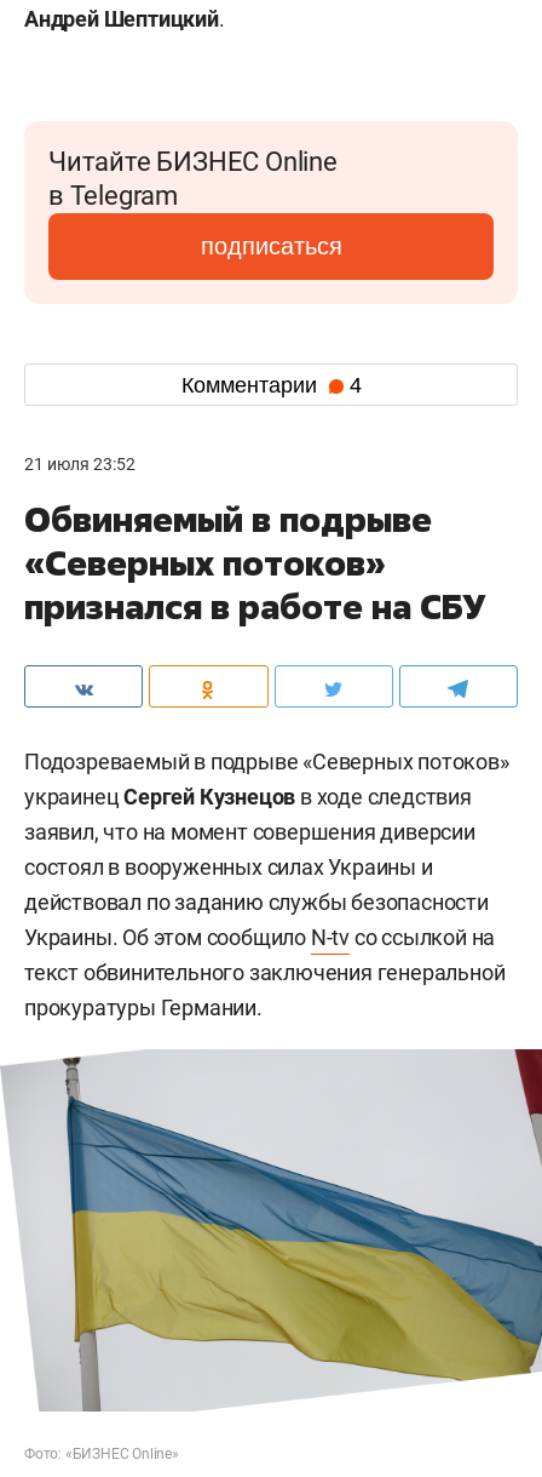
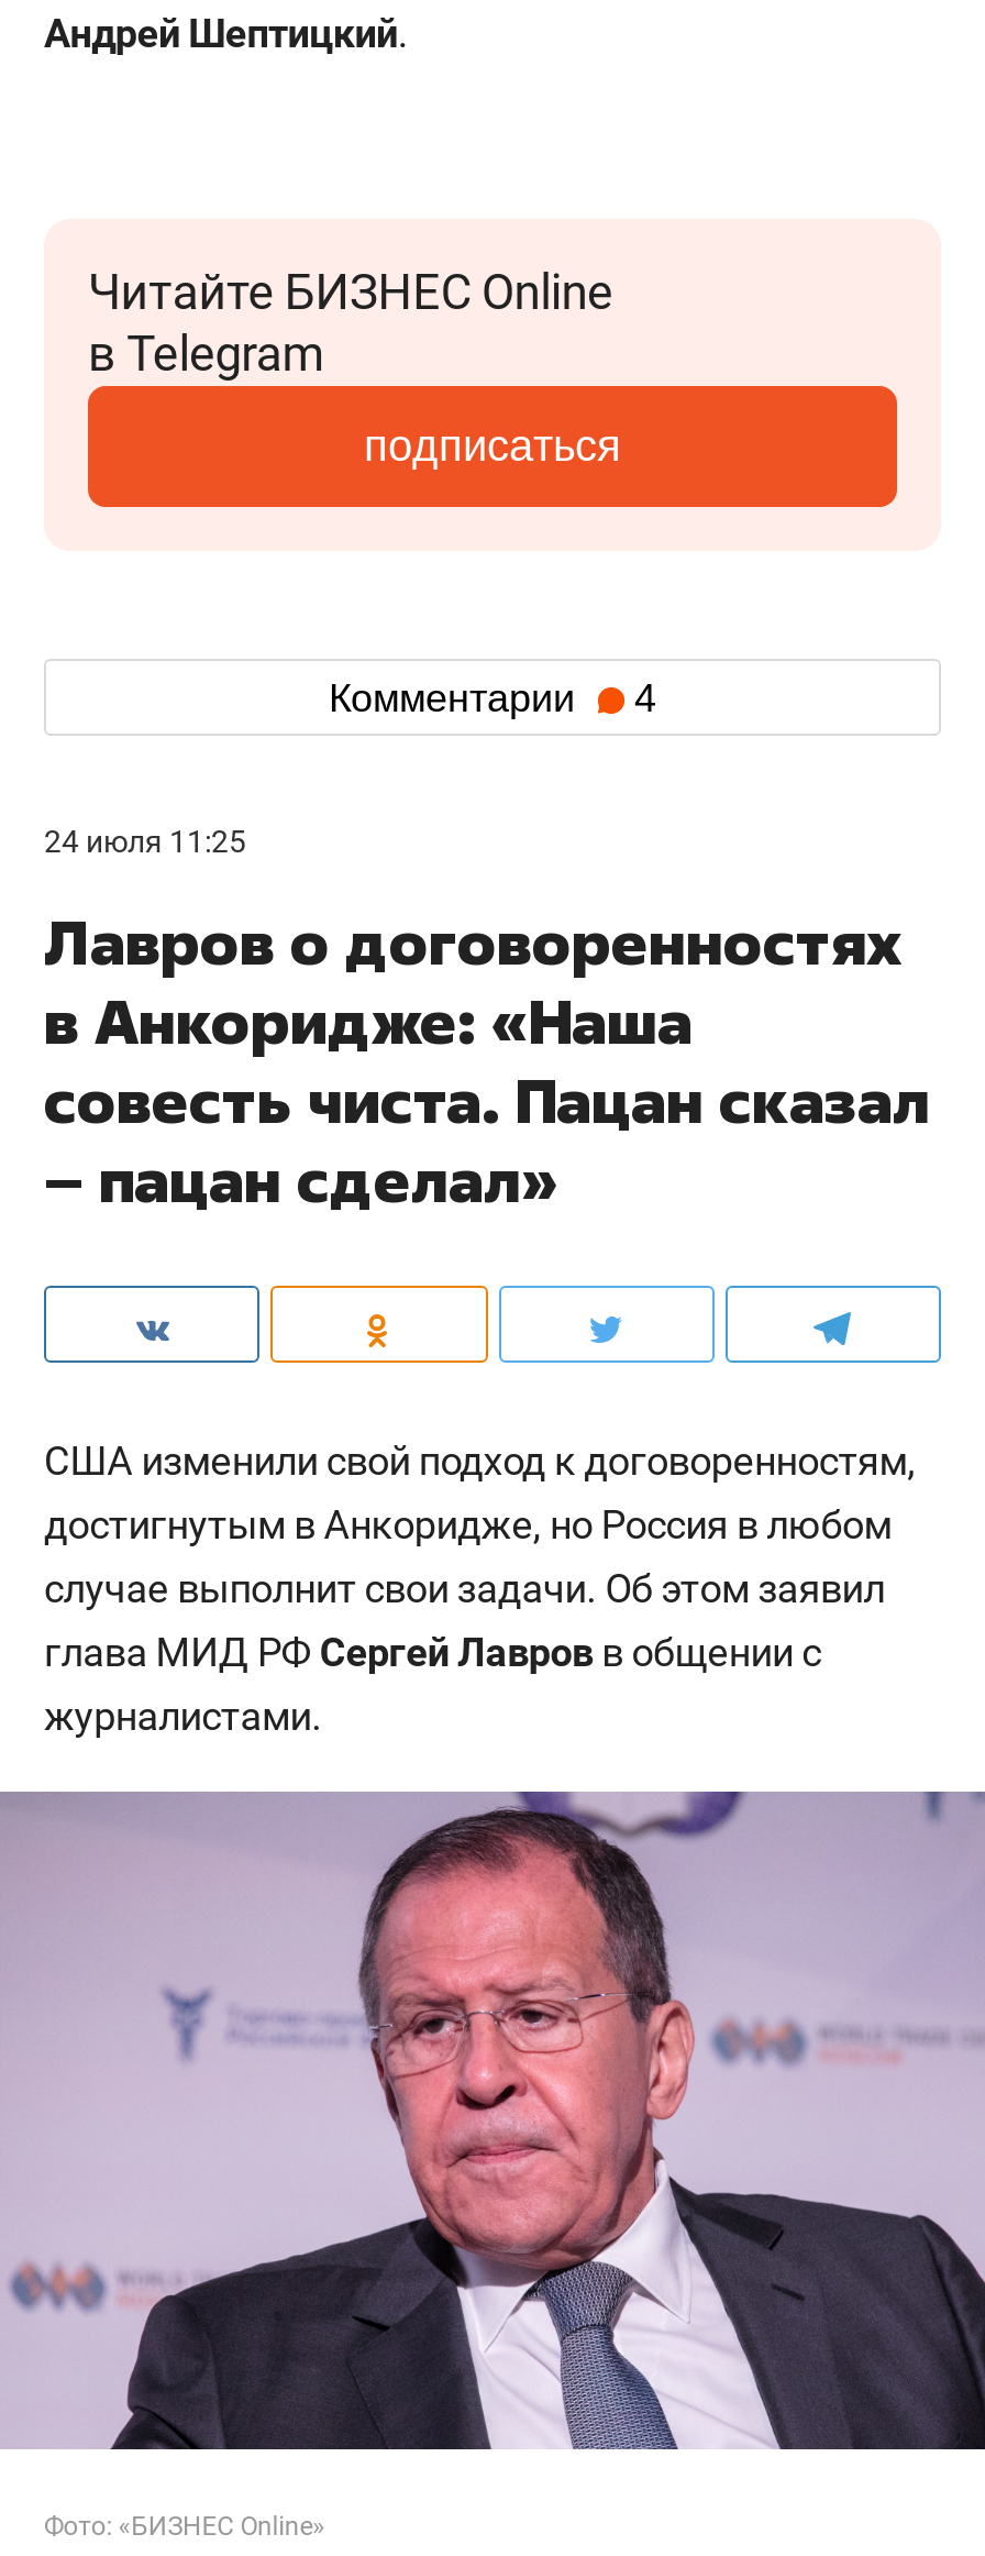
- 21 июля 23:52
+ 24 июля 11:25

- Обвиняемый в подрыве
- «Северных потоков»
- признался в работе на СБУ
+ Лавров о договоренностях
+ в Анкоридже: «Наша
+ совесть чиста. Пацан сказал
+ – пацан сделал»

- Подозреваемый в подрыве «Северных потоков»
- украинец Сергей Кузнецов в ходе следствия
- заявил, что на момент совершения диверсии
- состоял в вооруженных силах Украины и
- действовал по заданию службы безопасности
- Украины. Об этом сообщило N-tv со ссылкой на
- текст обвинительного заключения генеральной
- прокуратуры Германии.
+ США изменили свой подход к договоренностям,
+ достигнутым в Анкоридже, но Россия в любом
+ случае выполнит свои задачи. Об этом заявил
+ глава МИД РФ Сергей Лавров в общении с
+ журналистами.

- [image]
+ [image]
